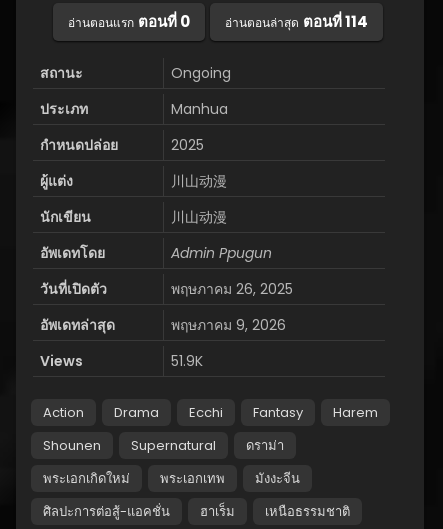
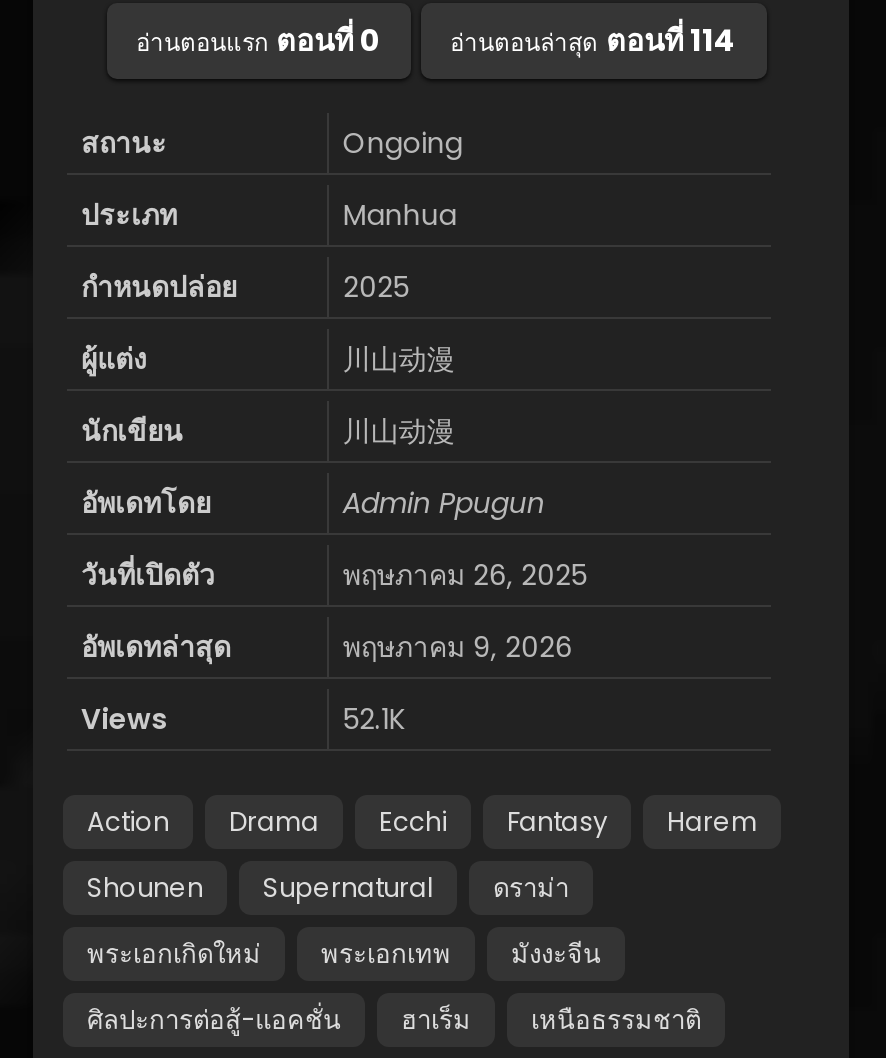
- 51.9K
+ 52.1K
